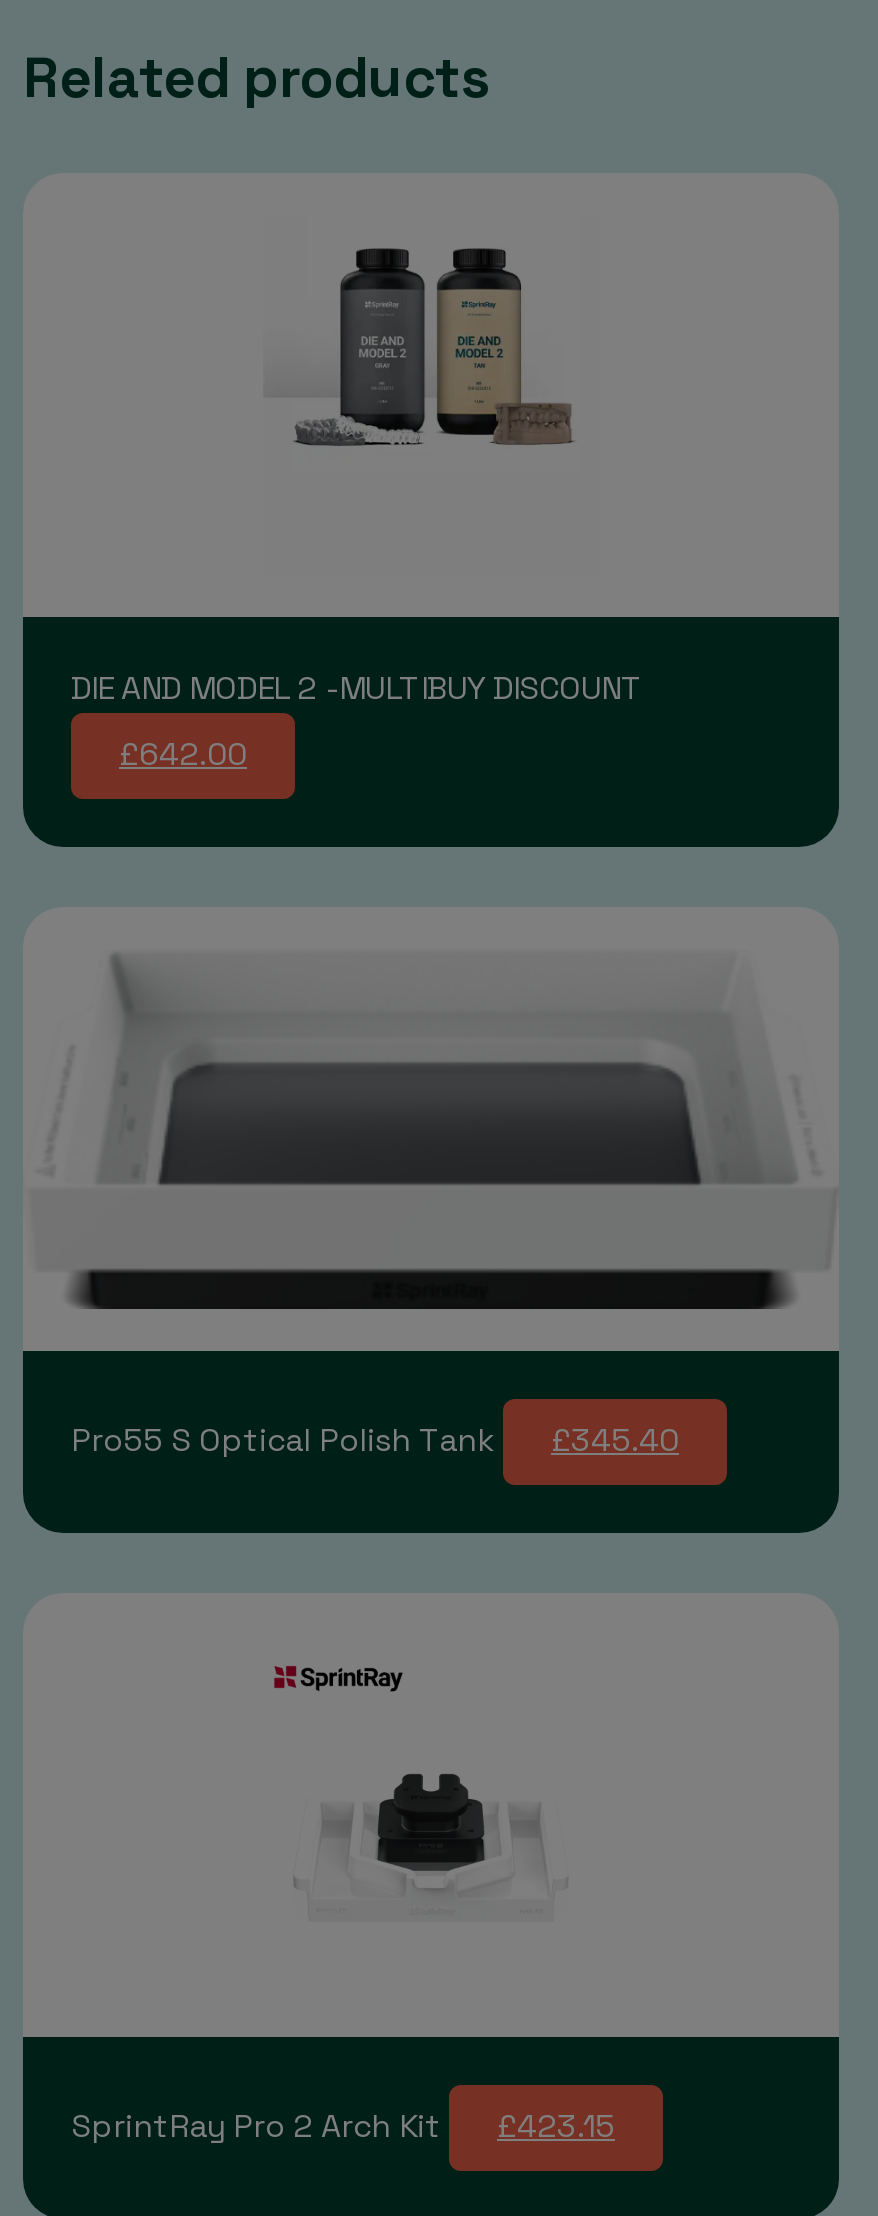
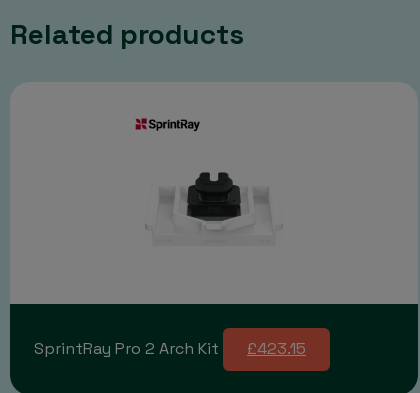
- [image]

- DIE AND MODEL 2 -MULTIBUY DISCOUNT
- £642.00

- [image]
- Pro55 S Optical Polish Tank
- £345.40
